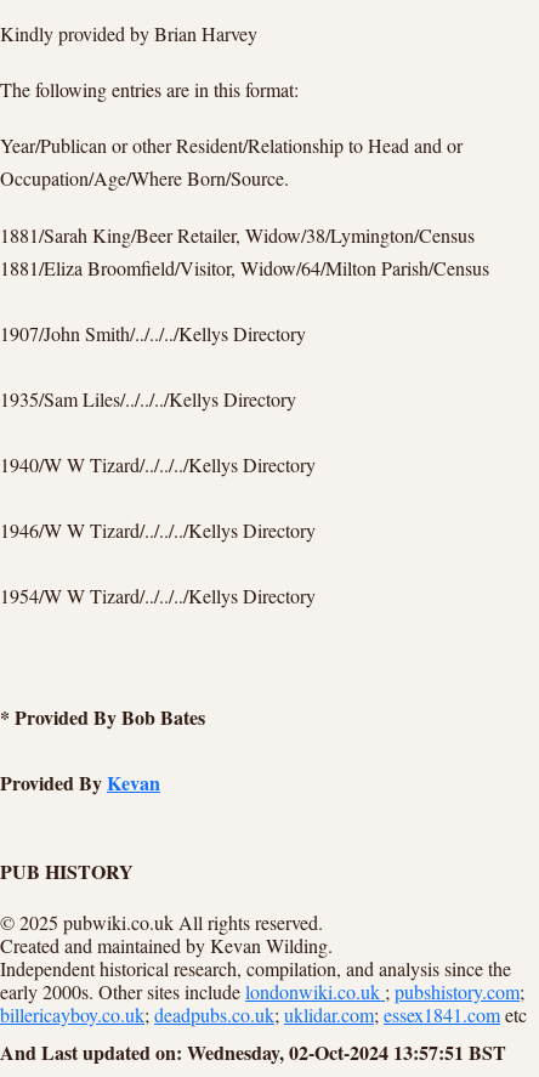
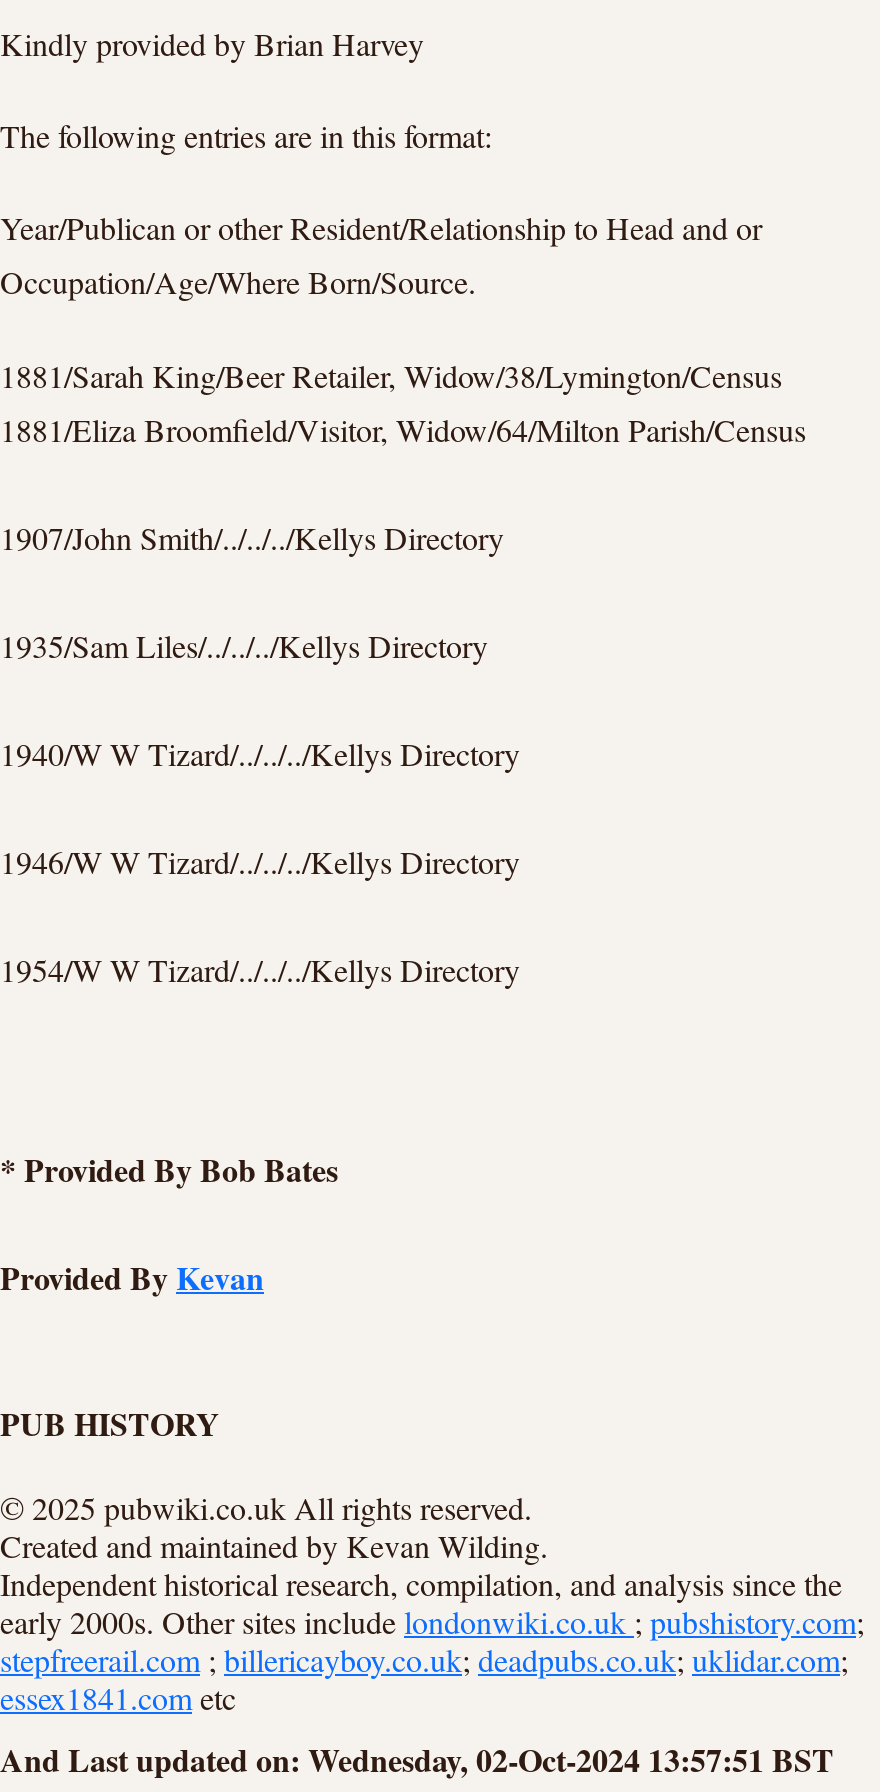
- billericayboy.co.uk; deadpubs.co.uk;uklidar.com;essex1841.cometc
+ stepfreerail.com; billericayboy.co.uk;deadpubs.co.uk;uklidar.com;
+ essex1841.cometc
